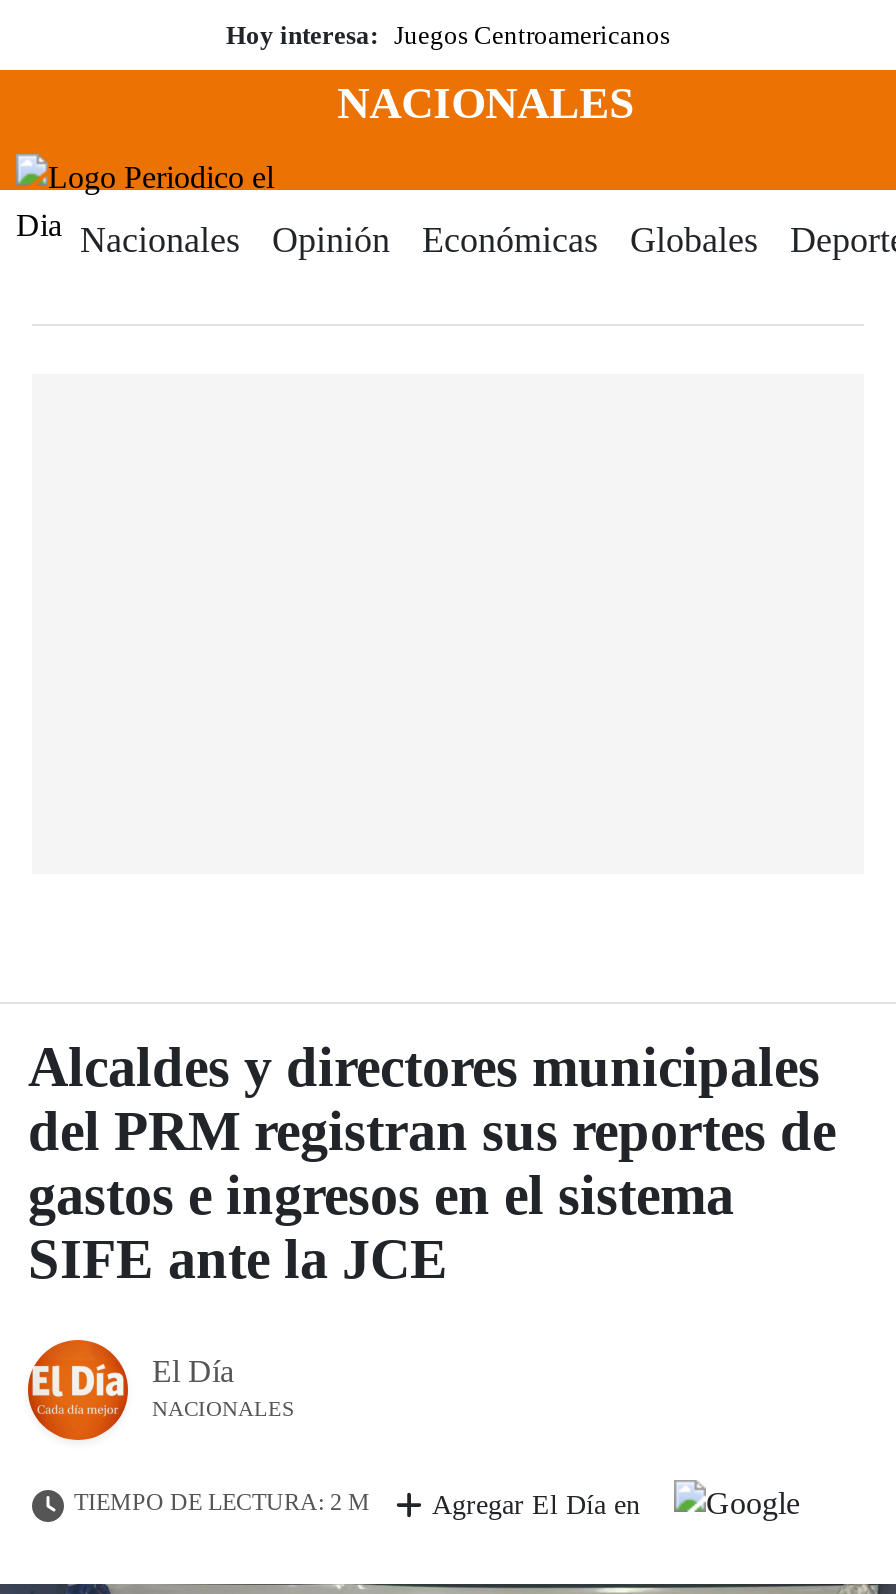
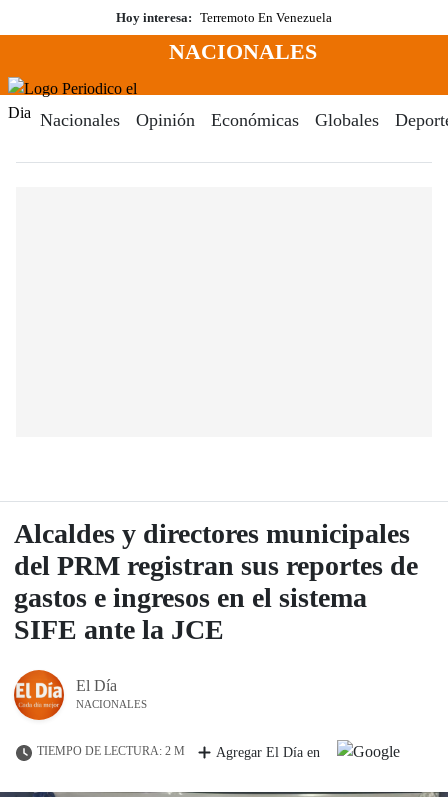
- Hoy interesa: Juegos Centroamericanos
+ Hoy interesa: Terremoto En Venezuela
